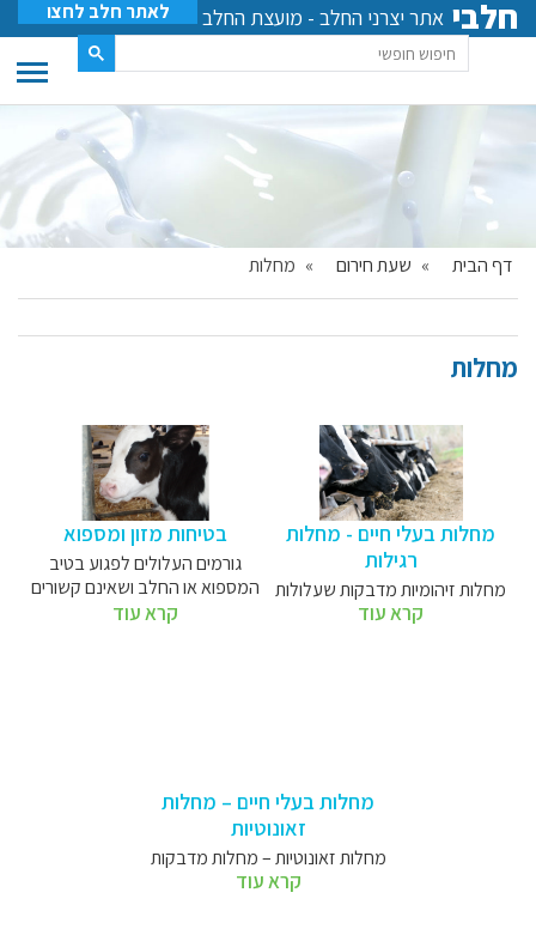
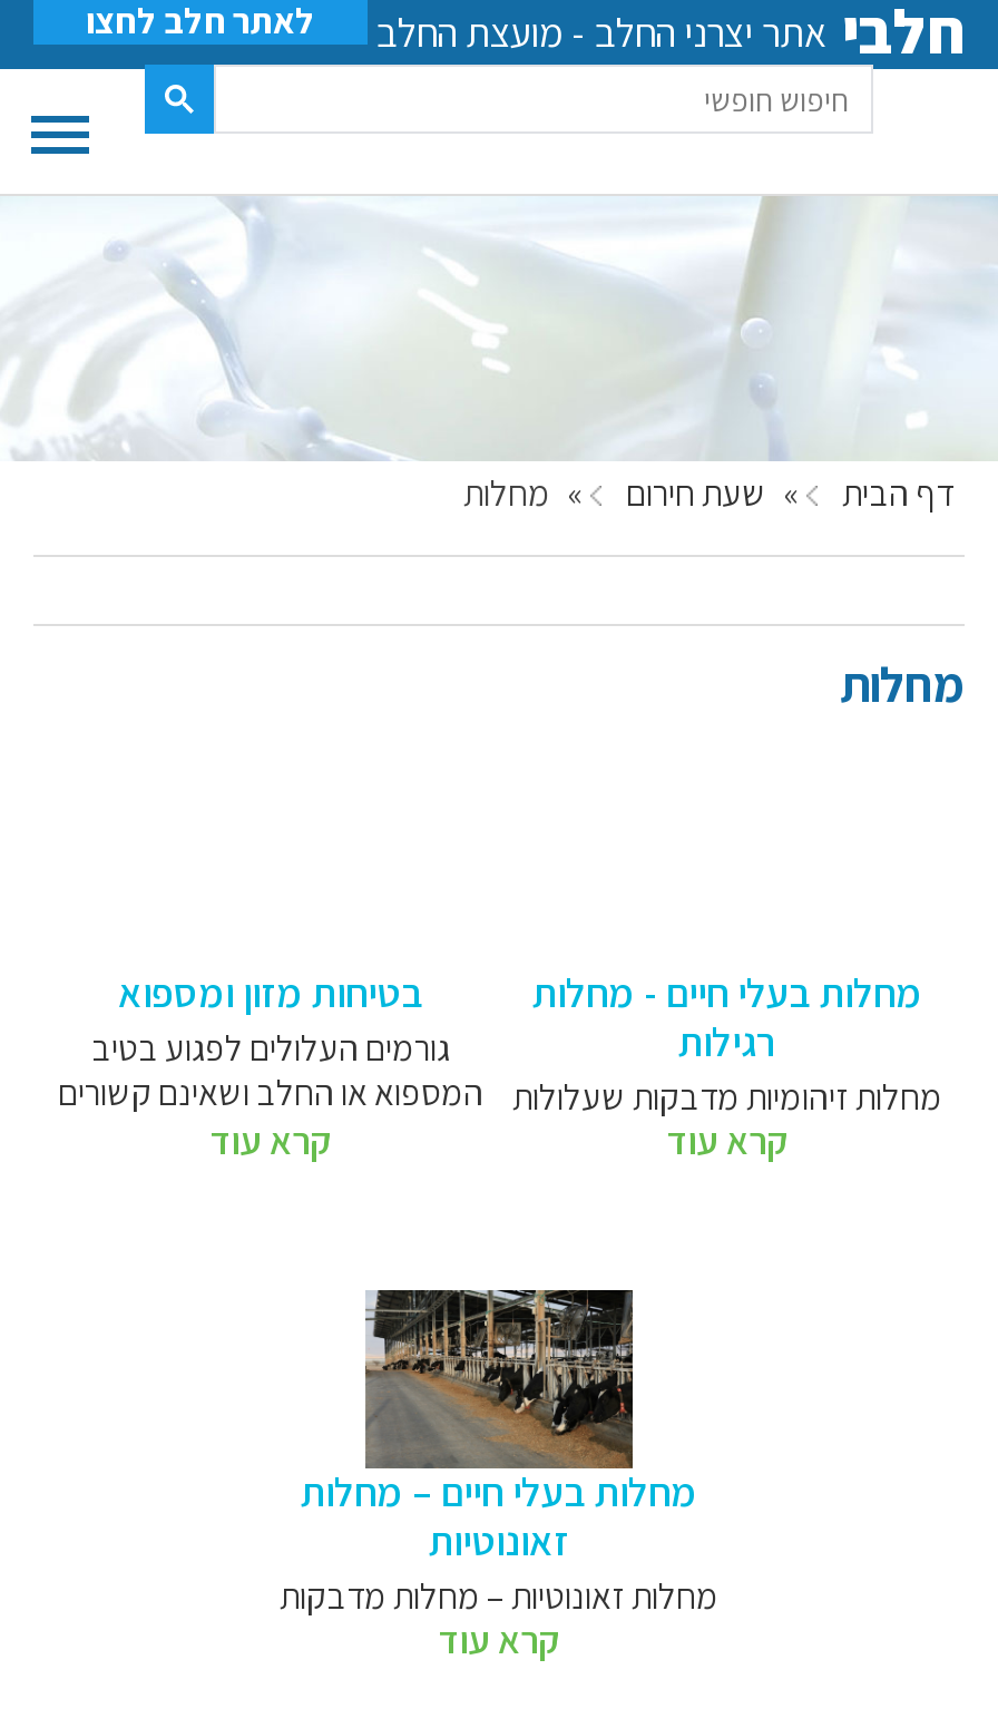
- [image]

- [image]

+ [image]
